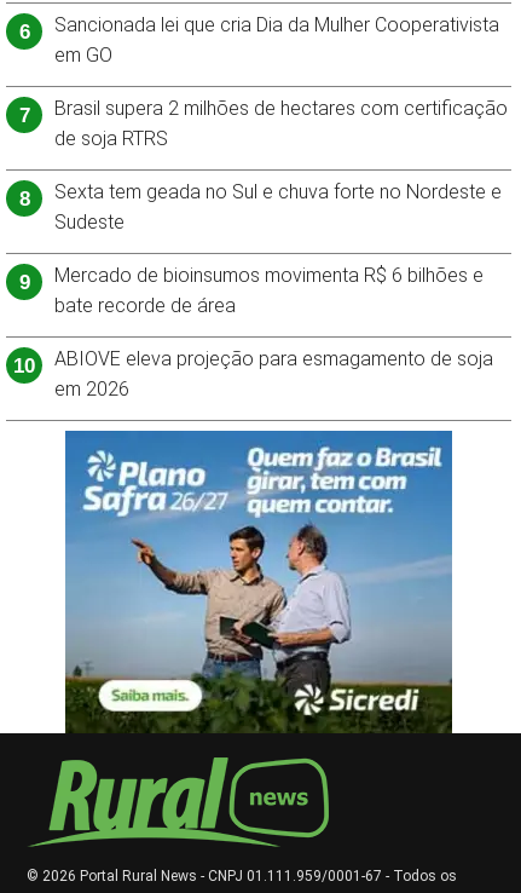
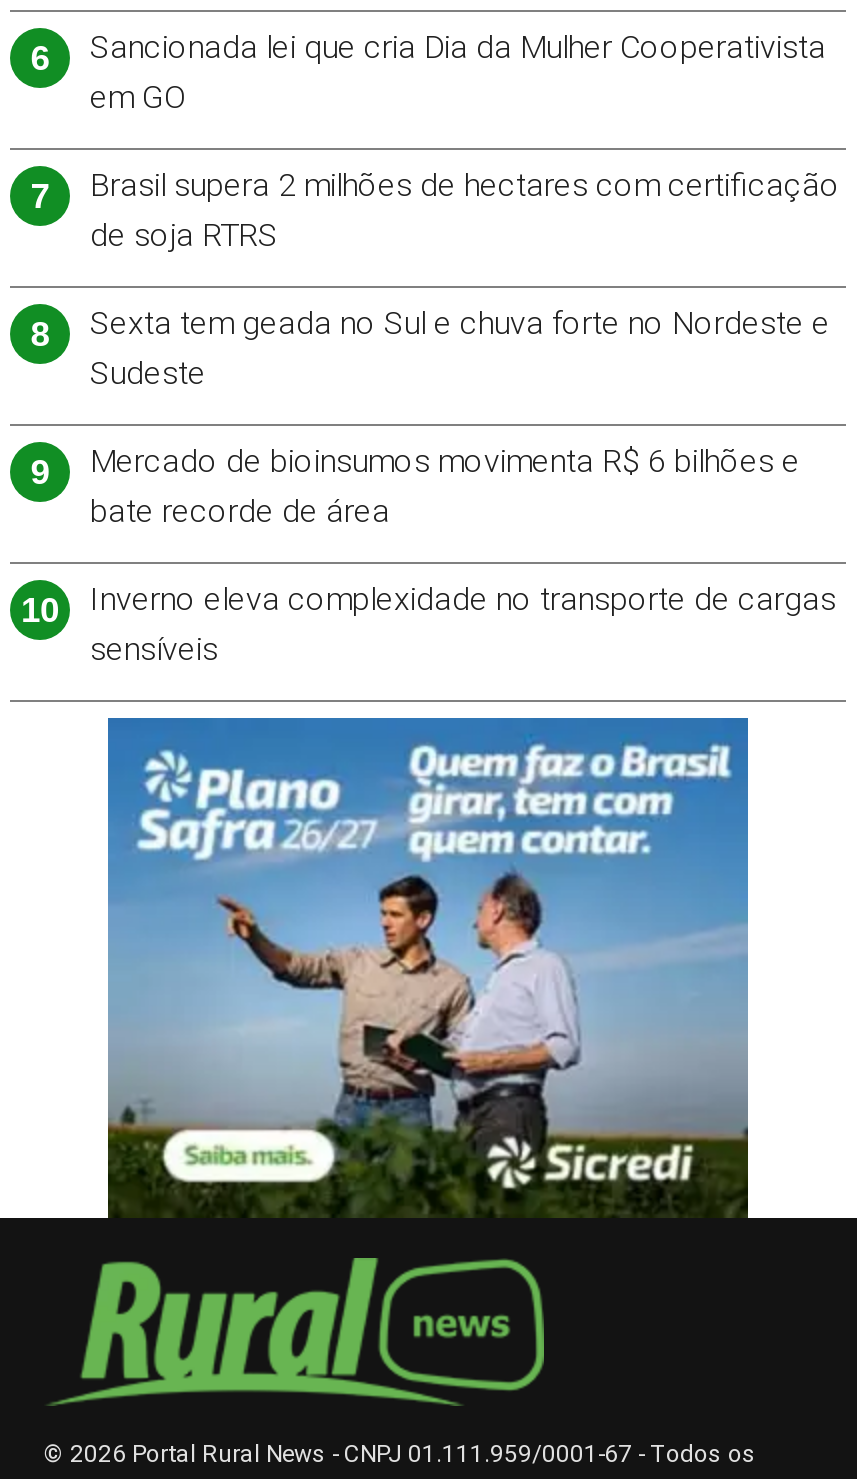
- ABIOVE eleva projeção para esmagamento de soja
- em 2026
+ Inverno eleva complexidade no transporte de cargas
+ sensíveis
